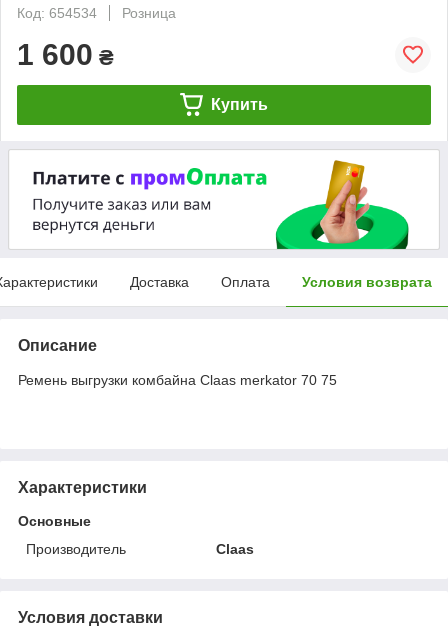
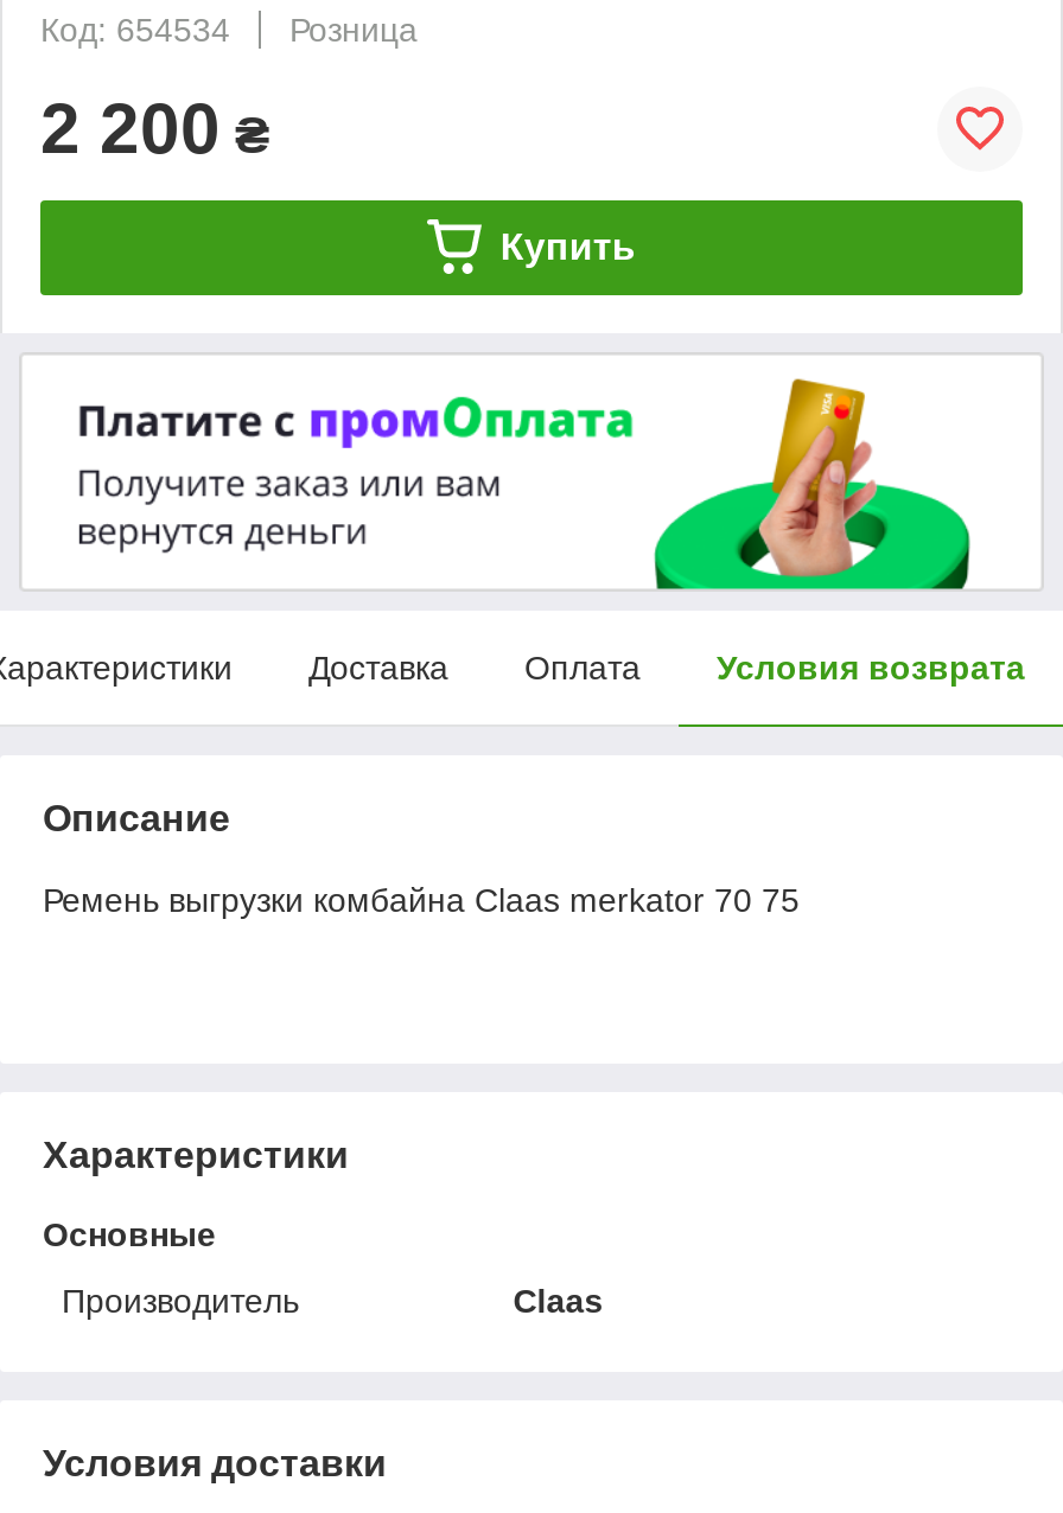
- 1 600 ₴
+ 2 200 ₴
